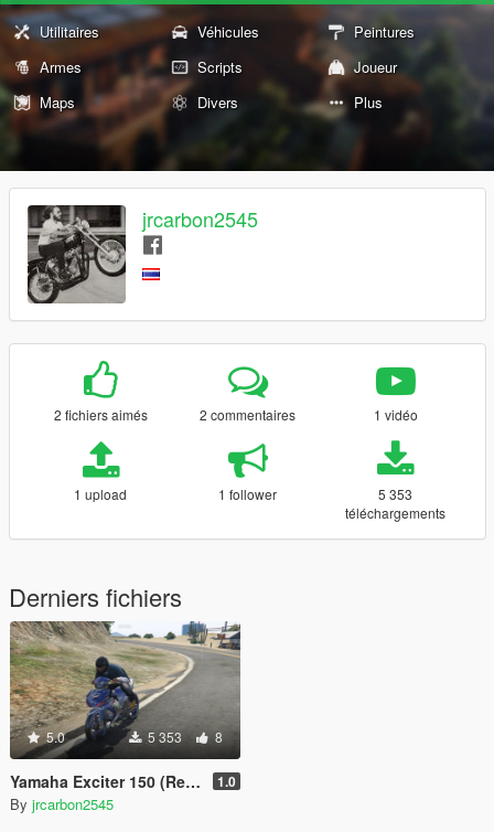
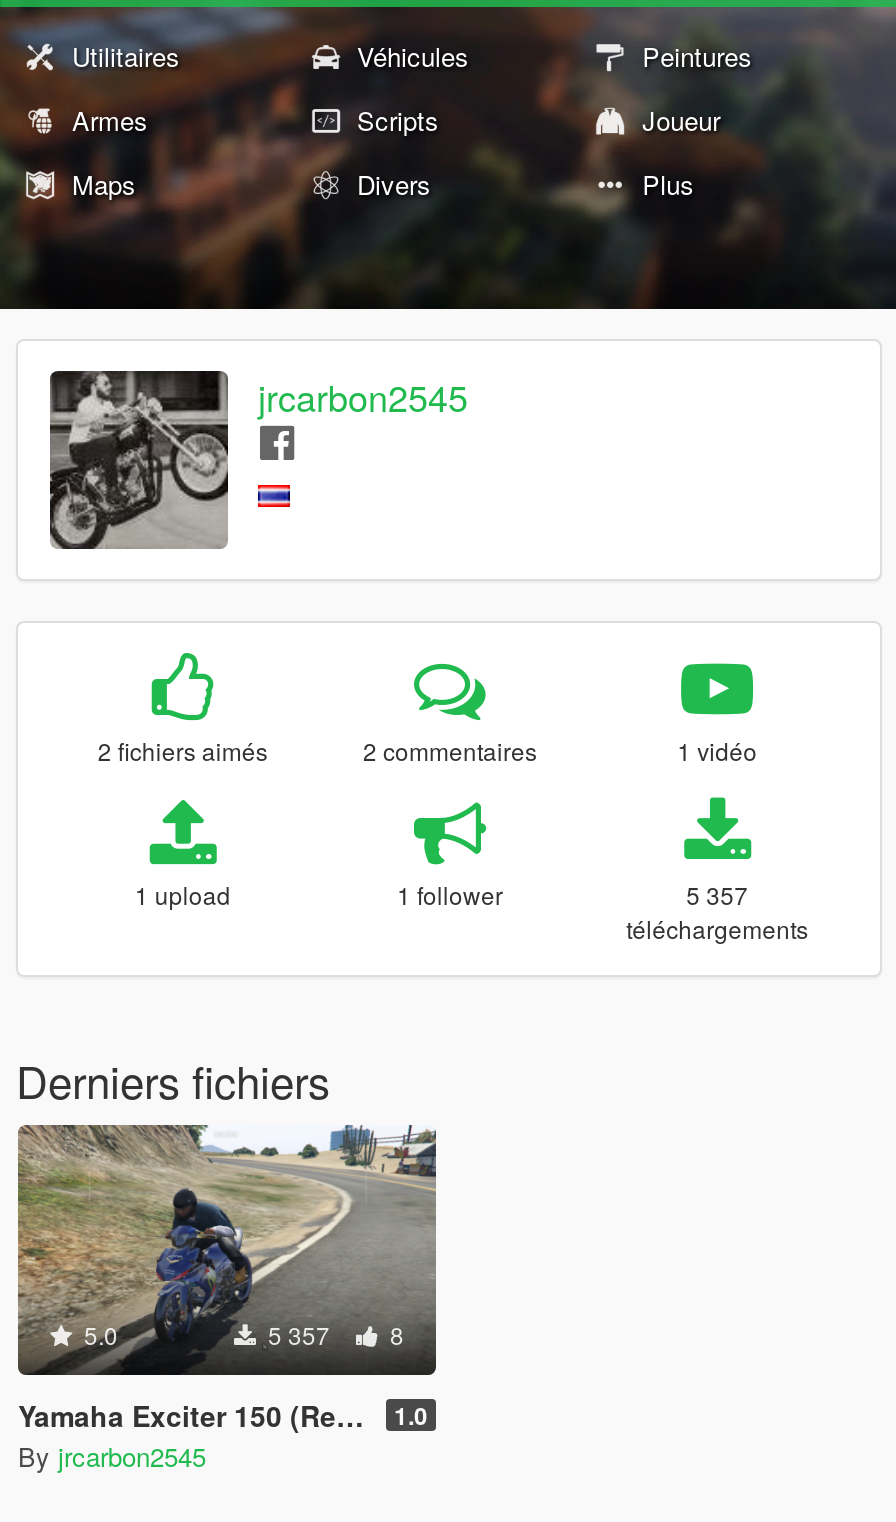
- 5 353
+ 5 357

- 5 353 8
+ 5 357 8
